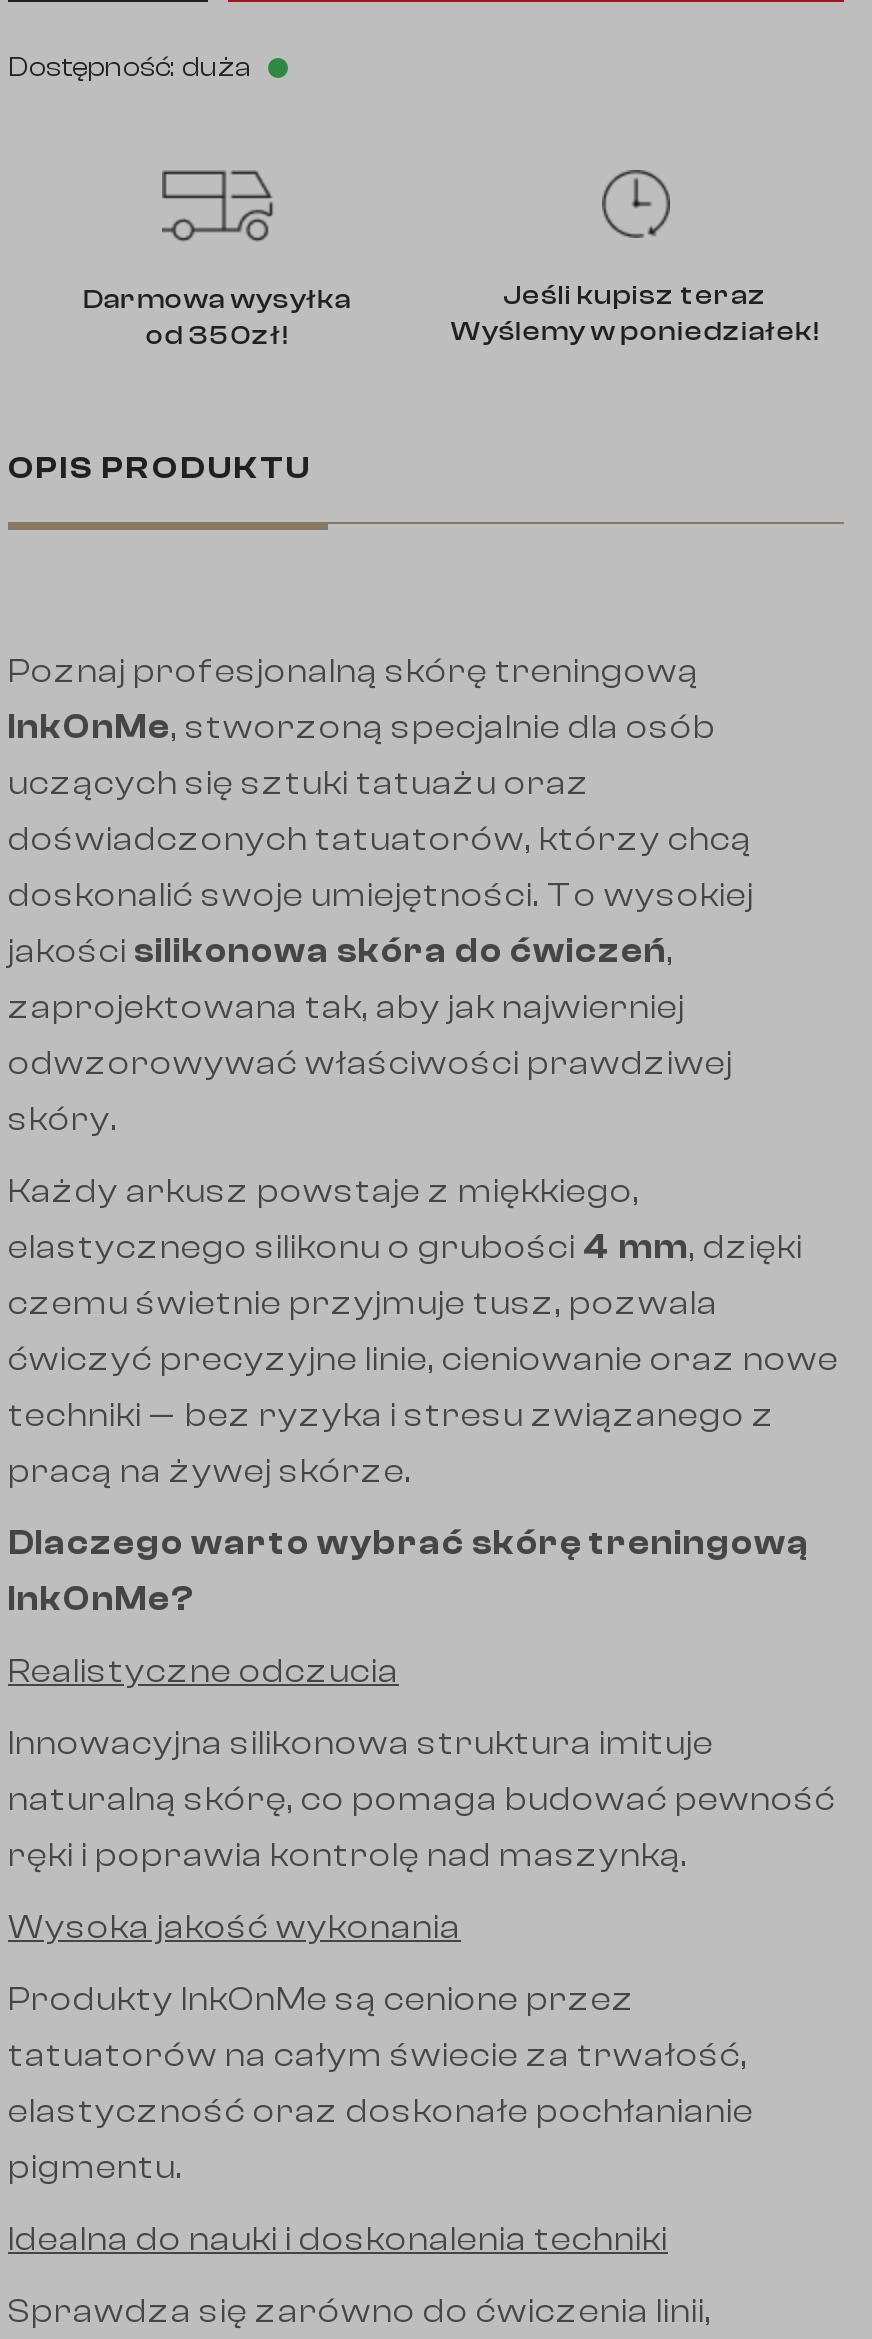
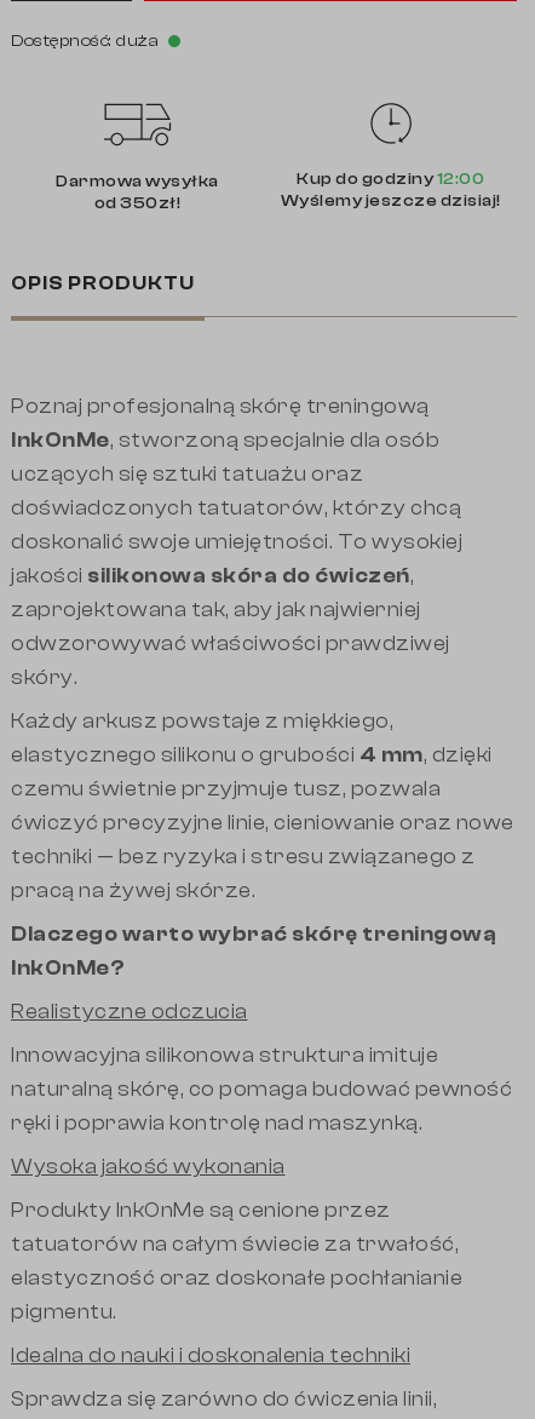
- Jeśli kupisz teraz
- Wyślemy w poniedziałek!
+ Kup do godziny 12:00
+ Wyślemy jeszcze dzisiaj!
